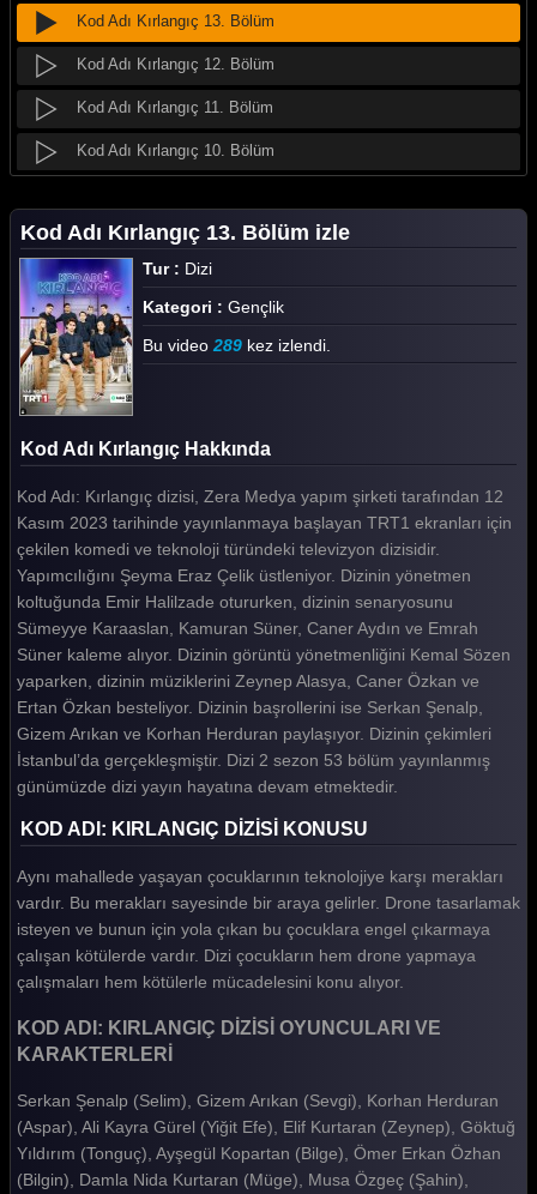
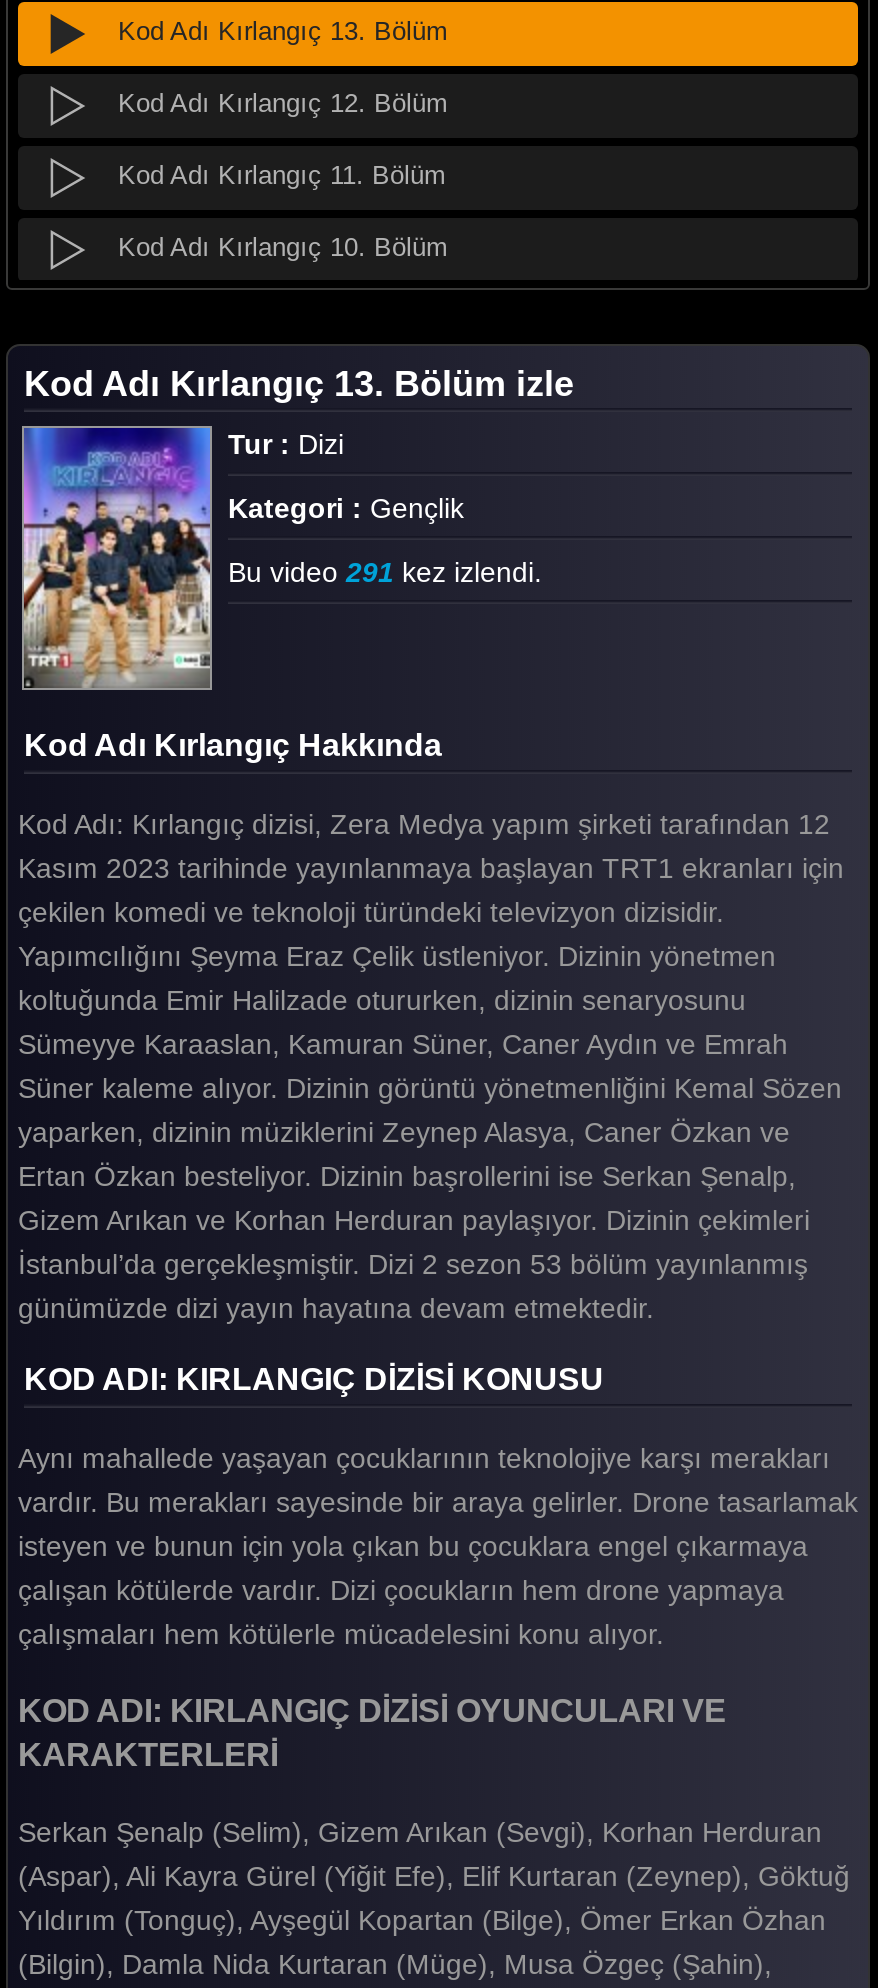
- Bu video 289 kez izlendi.
+ Bu video 291 kez izlendi.
